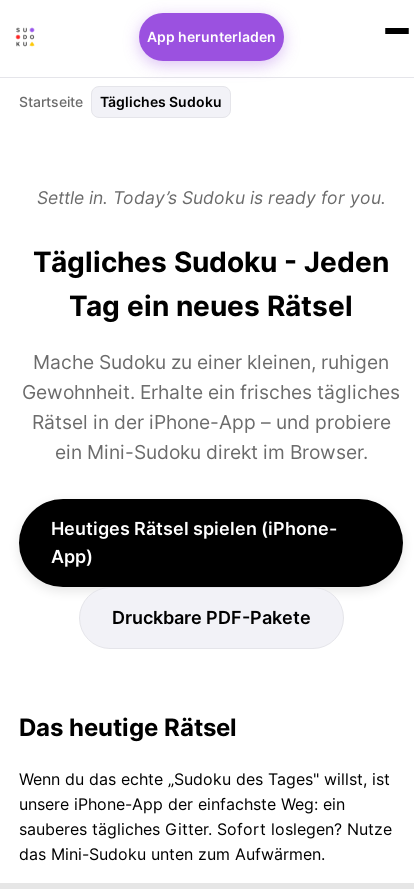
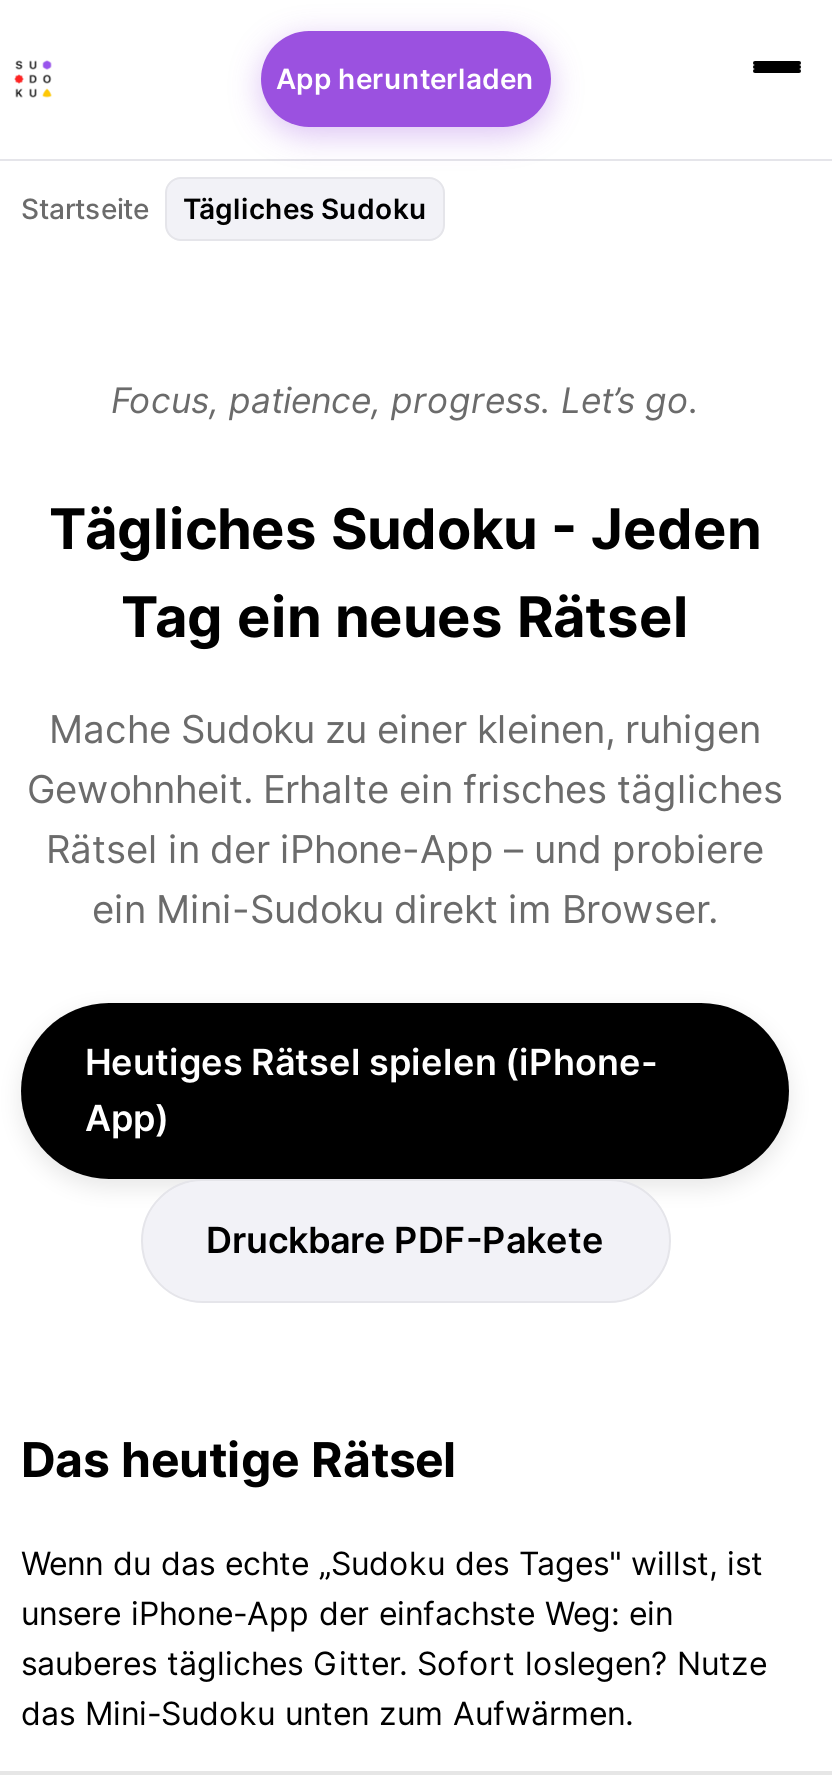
- Settle in. Today’s Sudoku is ready for you.
+ Focus, patience, progress. Let’s go.
